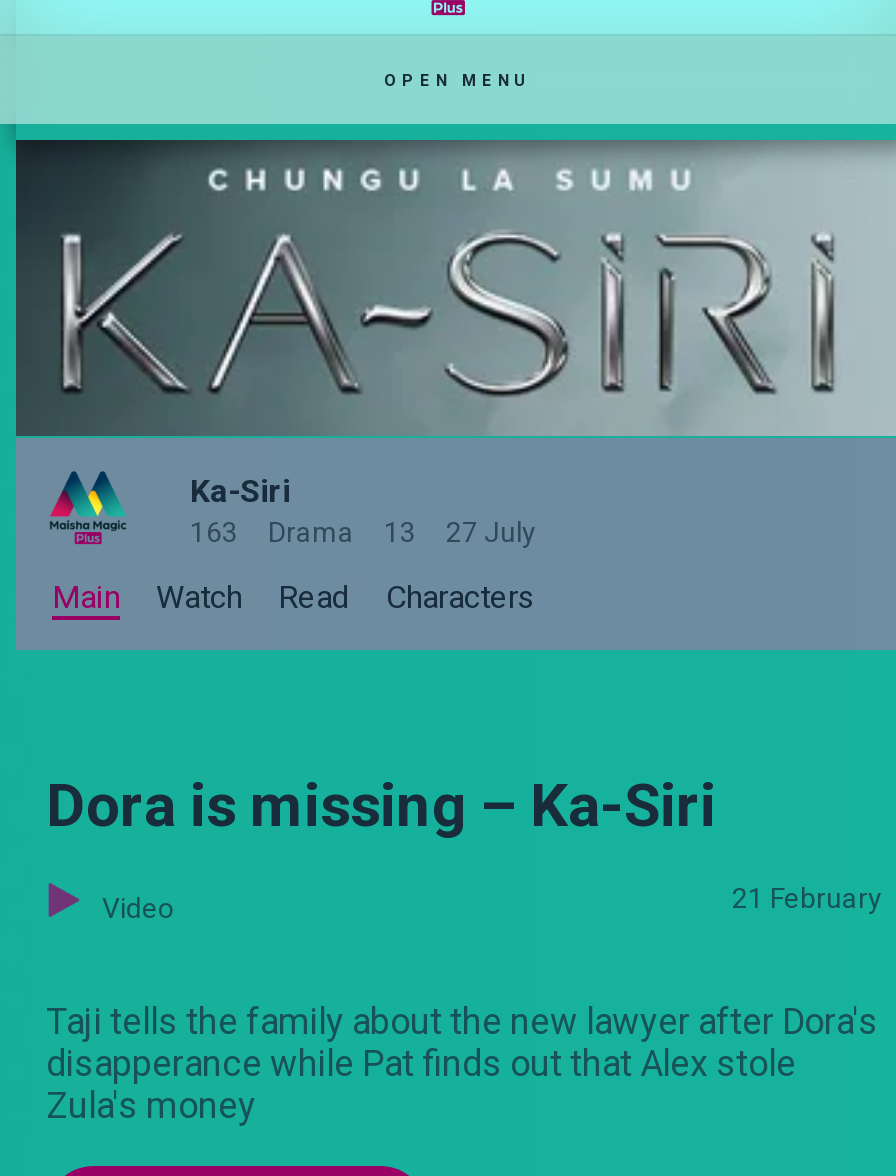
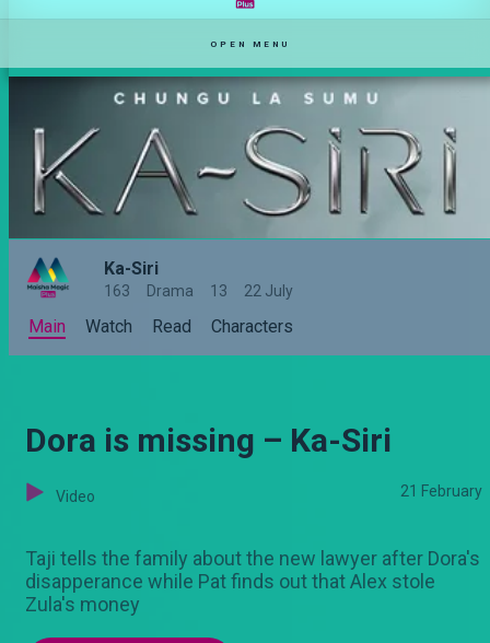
- 163 Drama 13 27 July
+ 163 Drama 13 22 July
